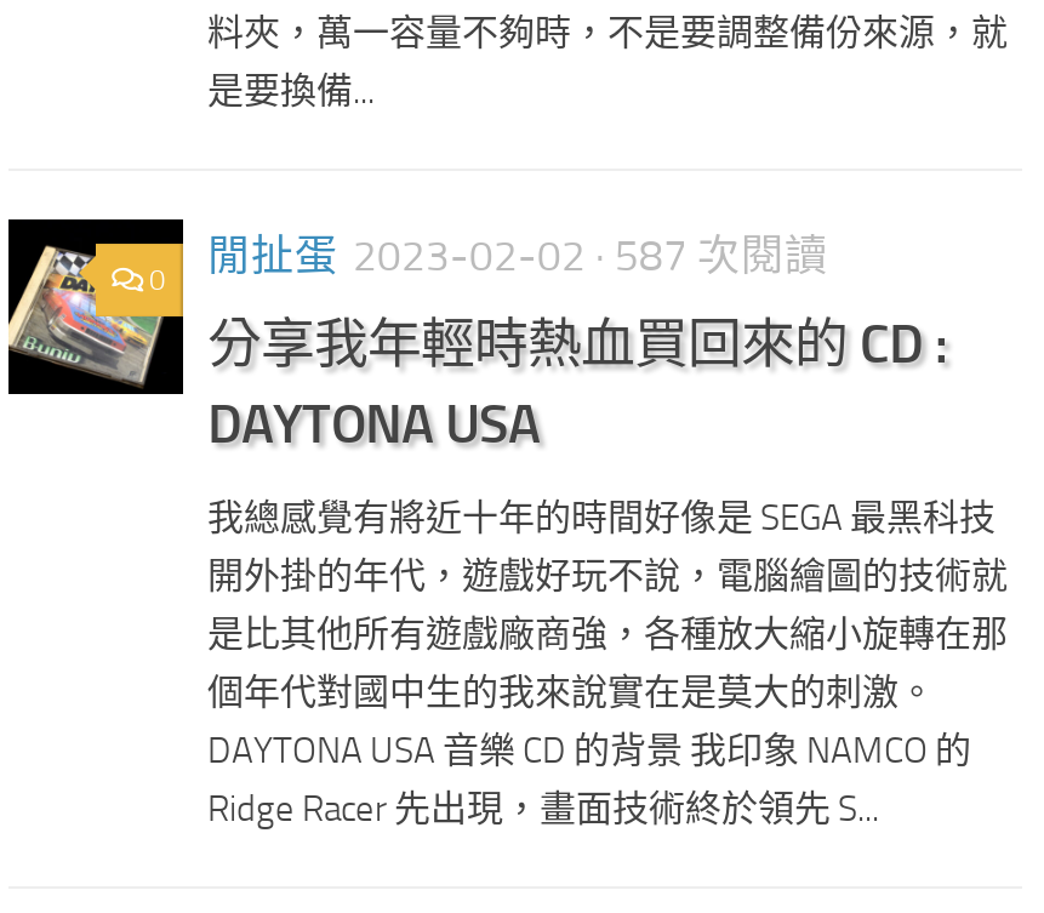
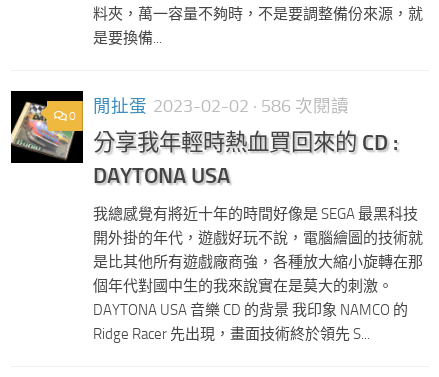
- 閒扯蛋 2023-02-02 · 587 次閱讀
+ 閒扯蛋 2023-02-02 · 586 次閱讀
